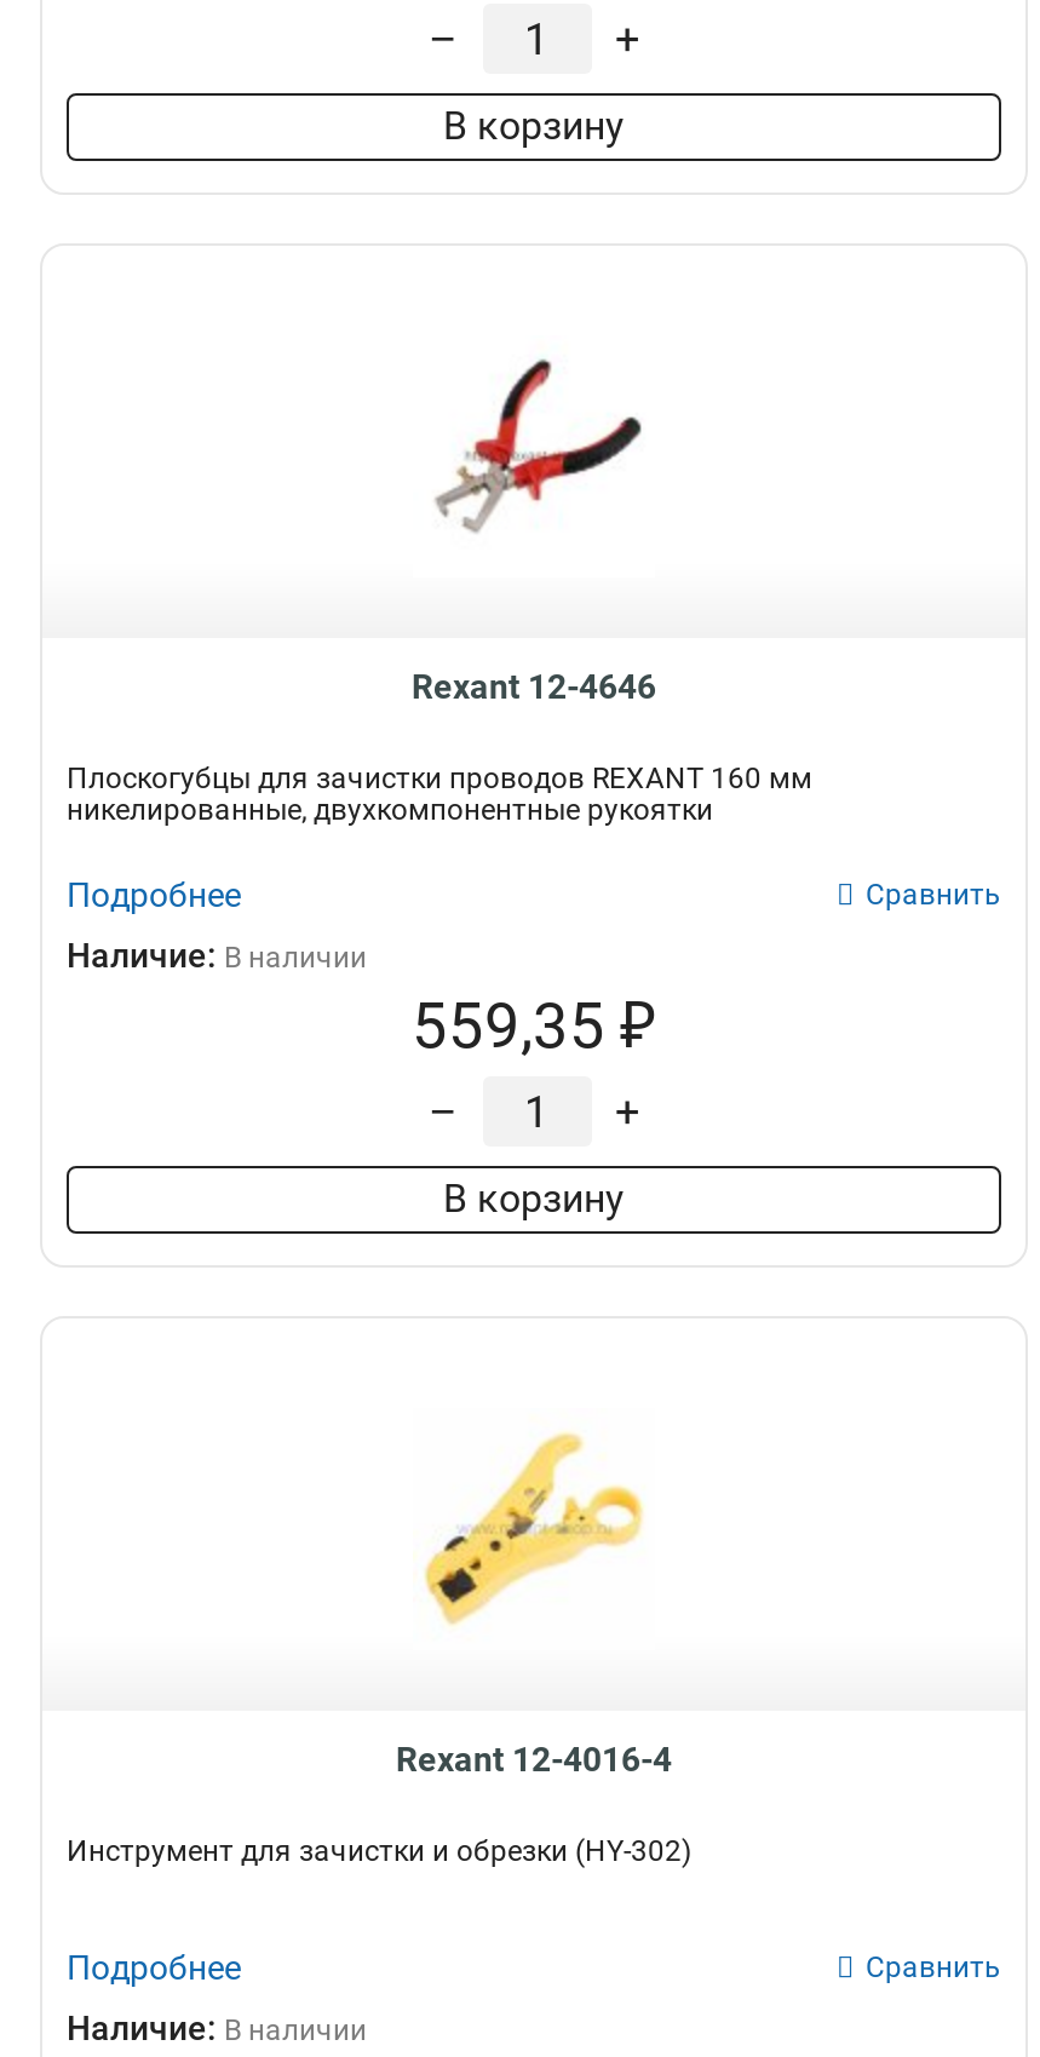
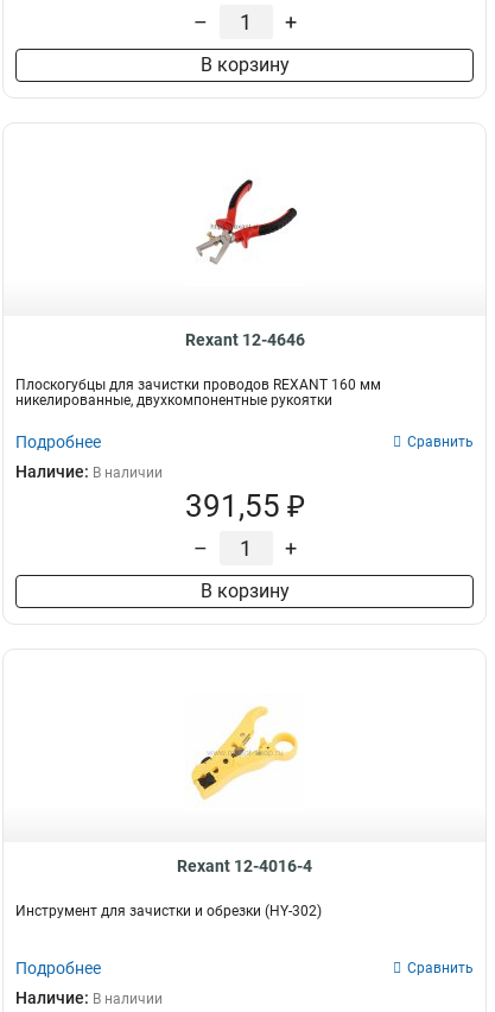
- 559,35 ₽
+ 391,55 ₽
